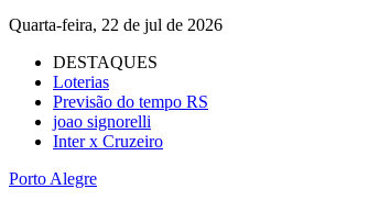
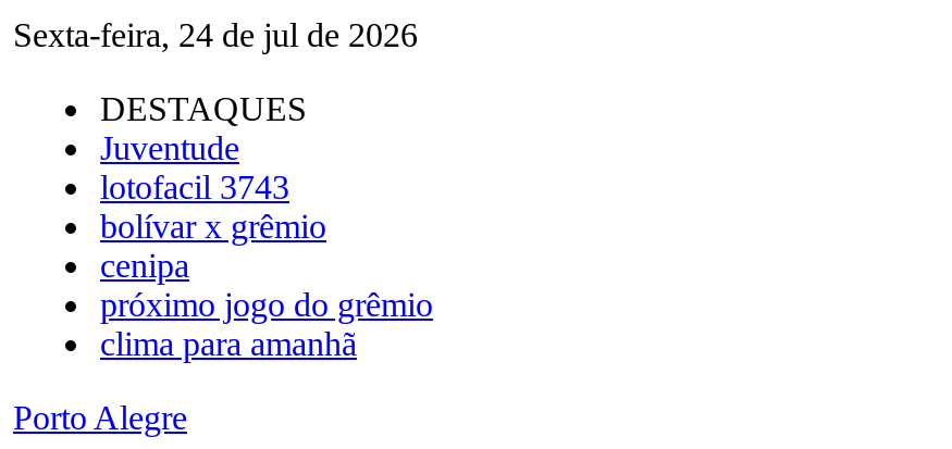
- Quarta-feira, 22 de jul de 2026
+ Sexta-feira, 24 de jul de 2026

- Loterias
- Previsão do tempo RS
- joao signorelli
- Inter x Cruzeiro
+ Juventude
+ lotofacil 3743
+ bolívar x grêmio
+ cenipa
+ próximo jogo do grêmio
+ clima para amanhã
